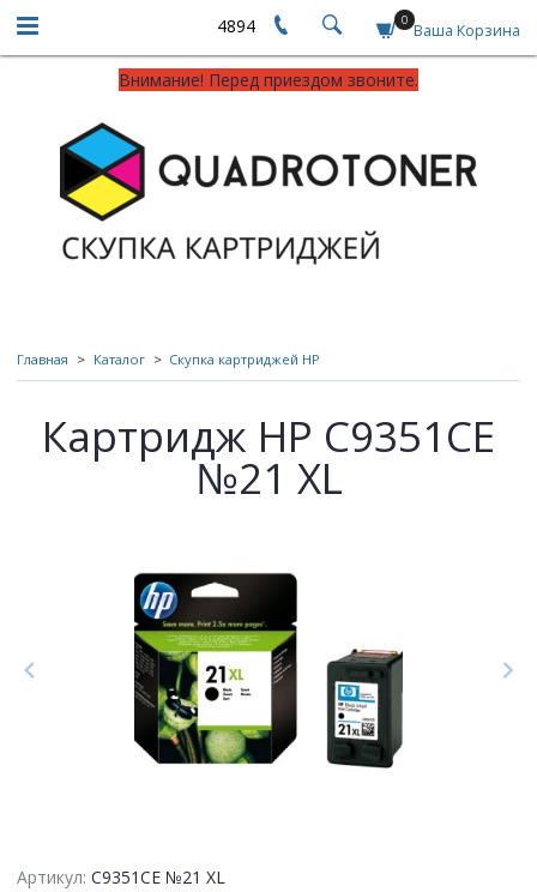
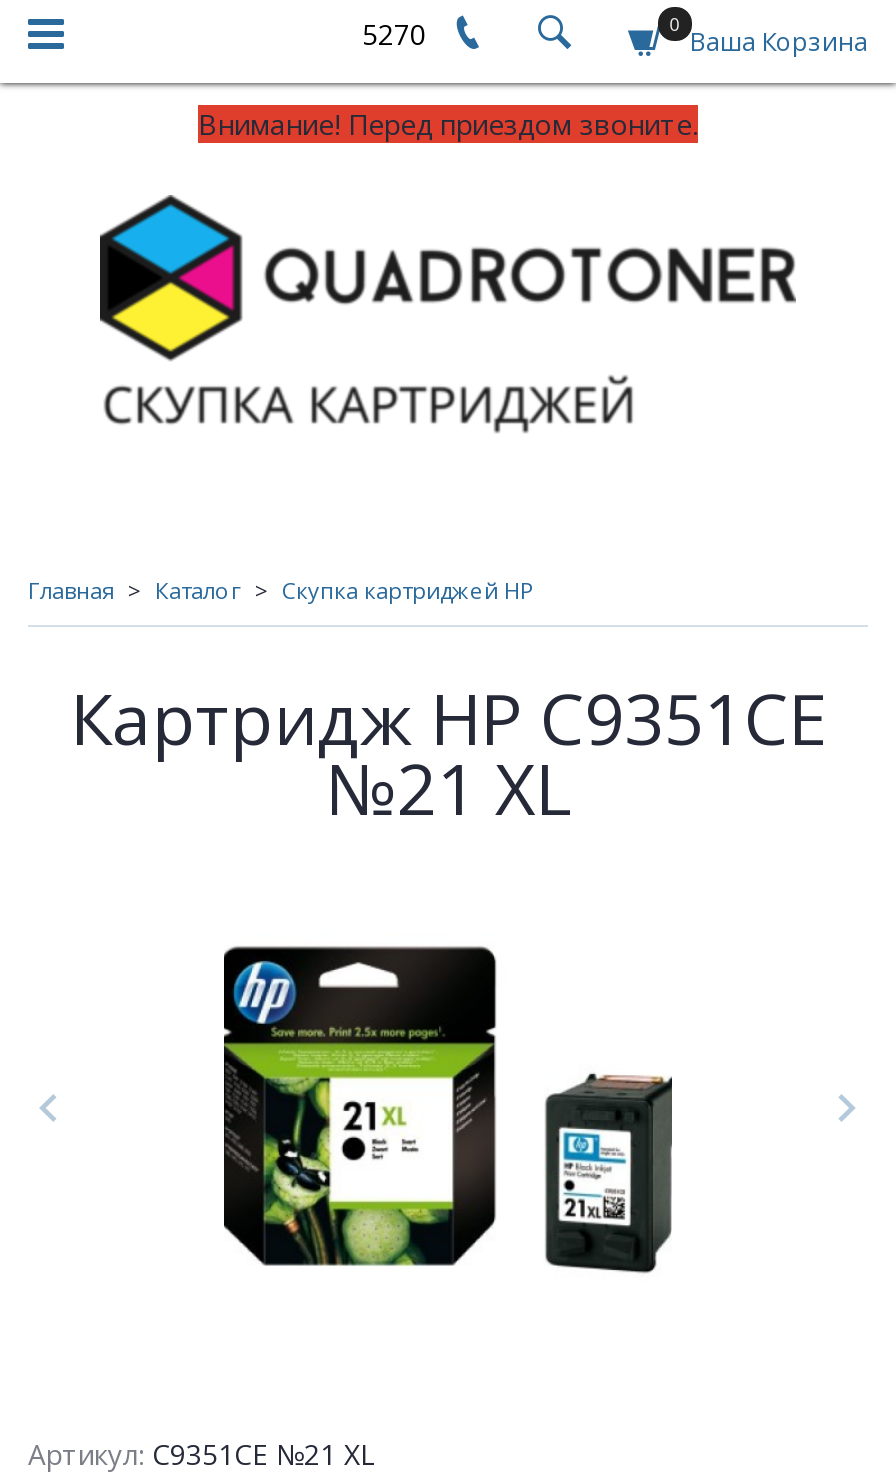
- 4894
+ 5270
